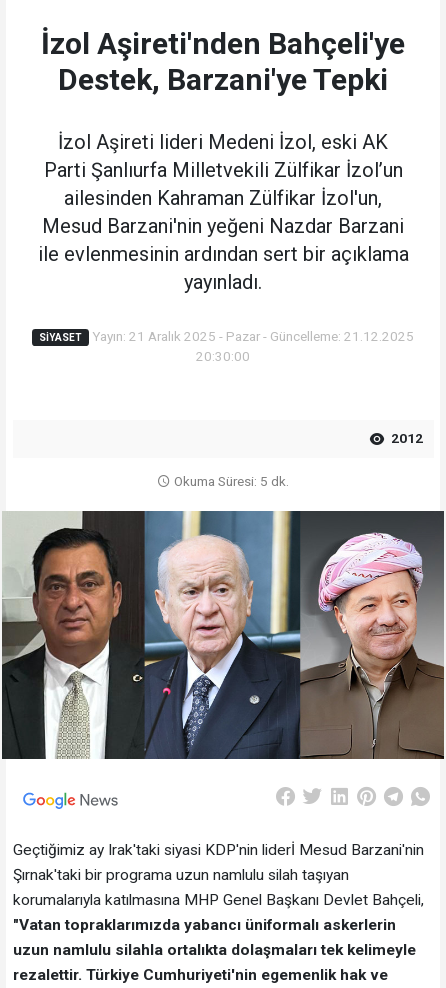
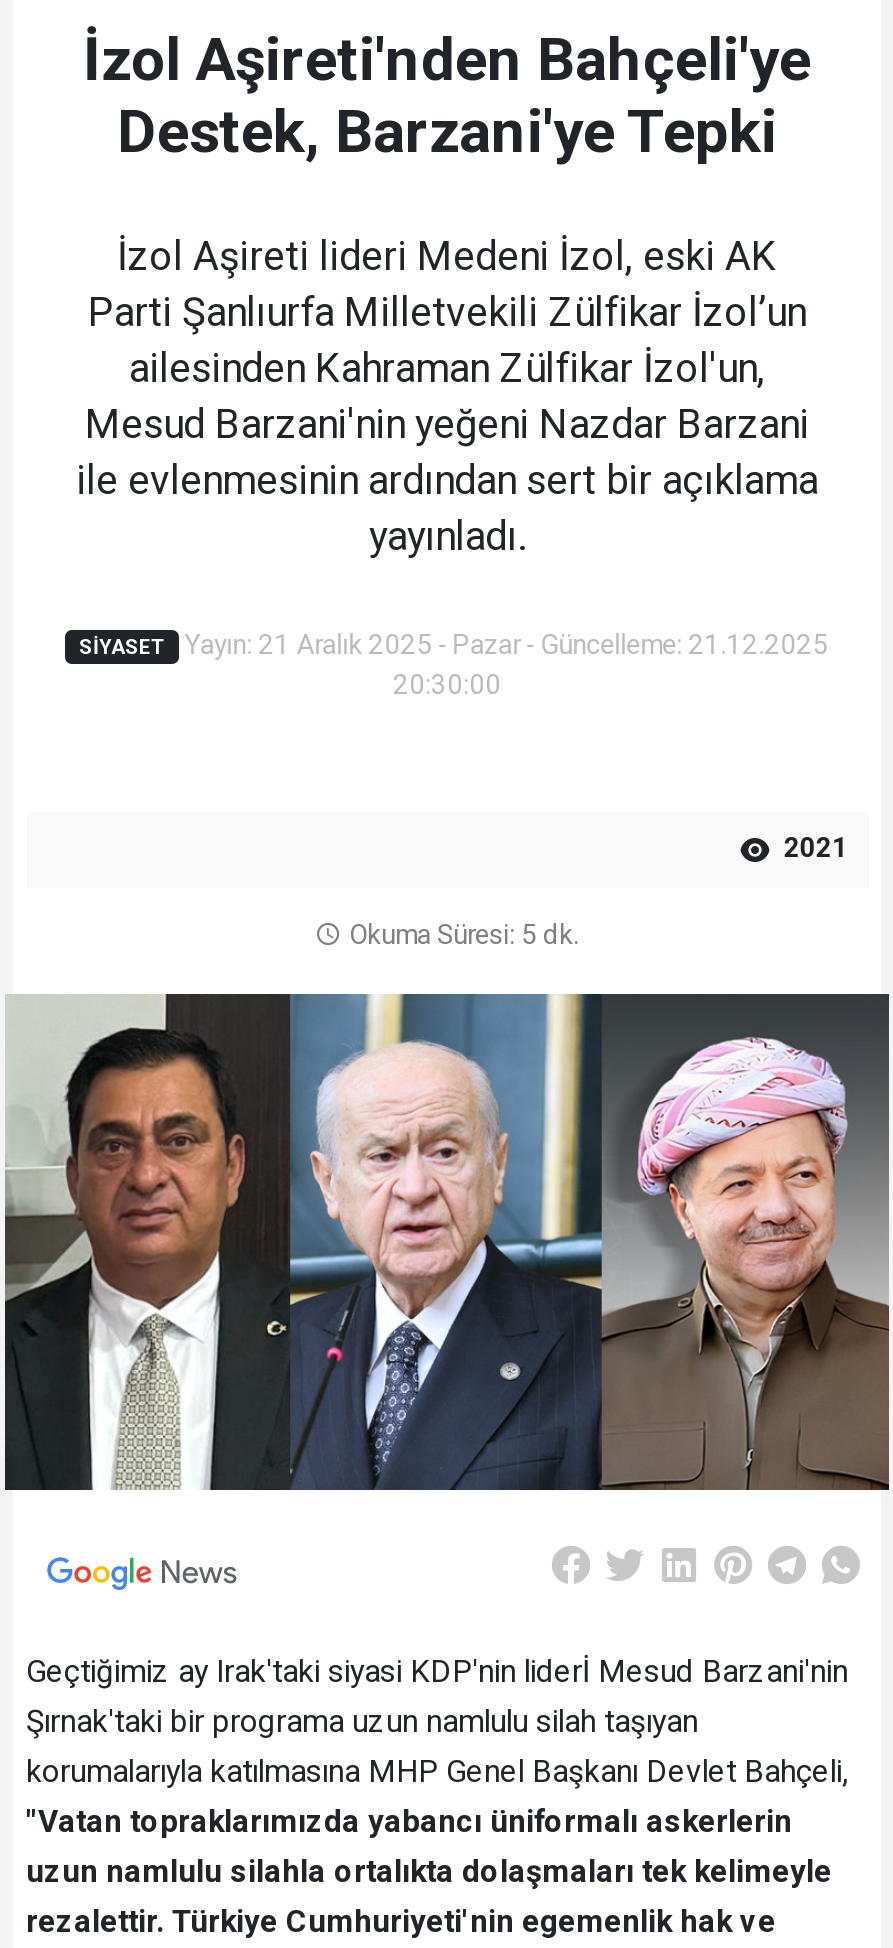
- 2012
+ 2021
